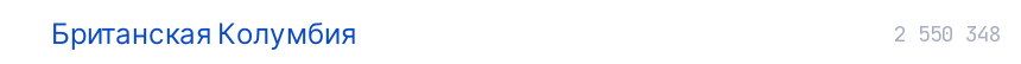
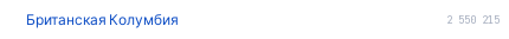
- 2 550 348
+ 2 550 215
